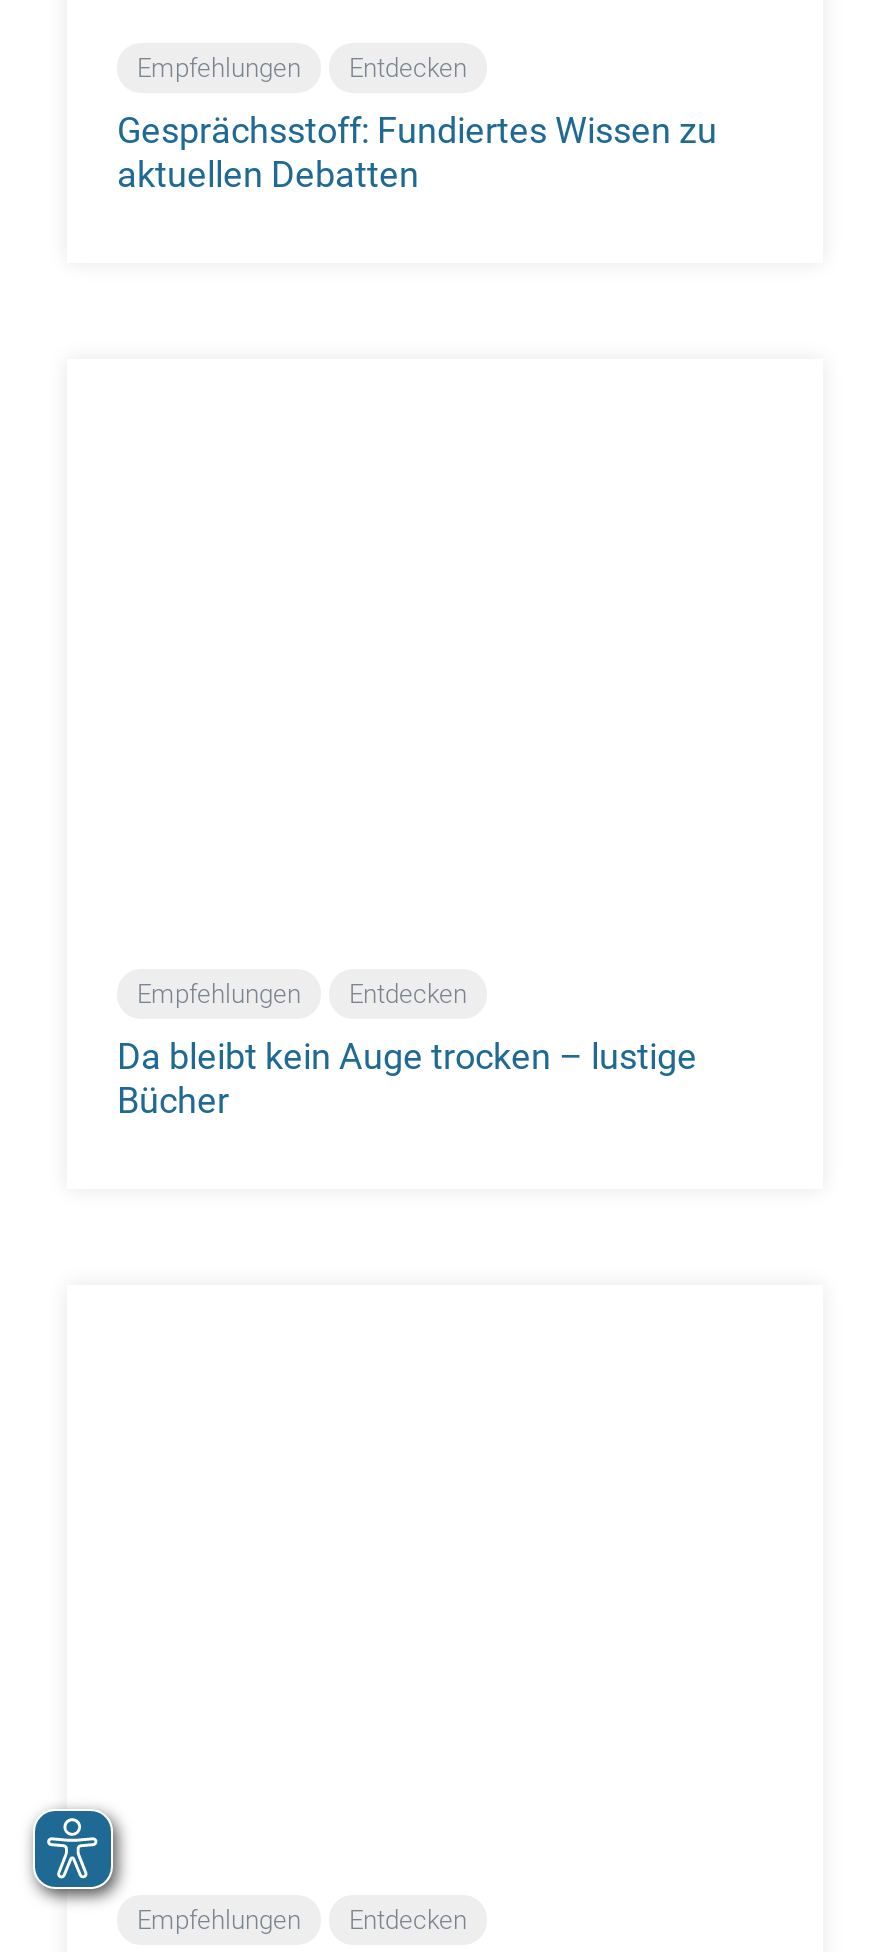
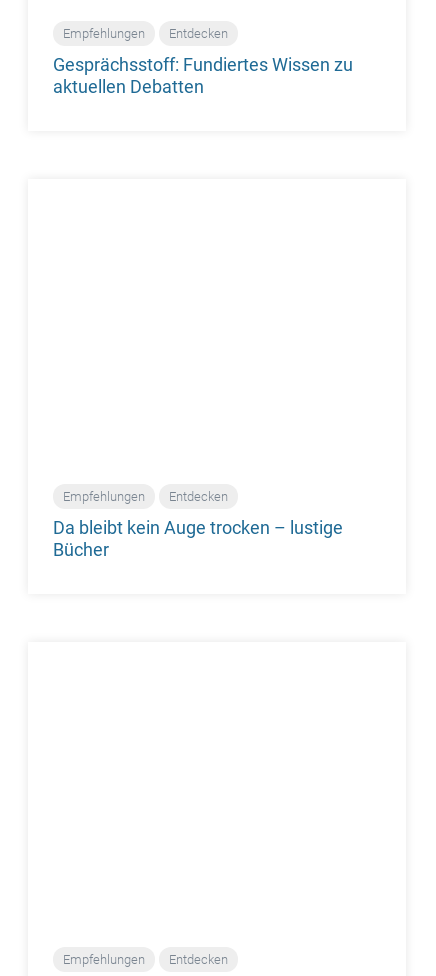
- [image]
